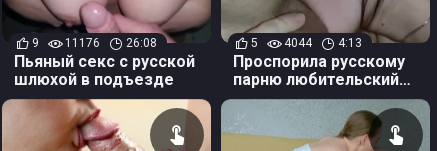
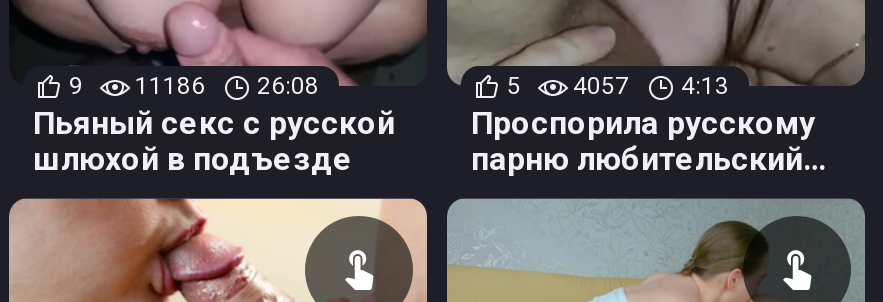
- 9 11176 26:08
+ 9 11186 26:08

- 5 4044 4:13
+ 5 4057 4:13
